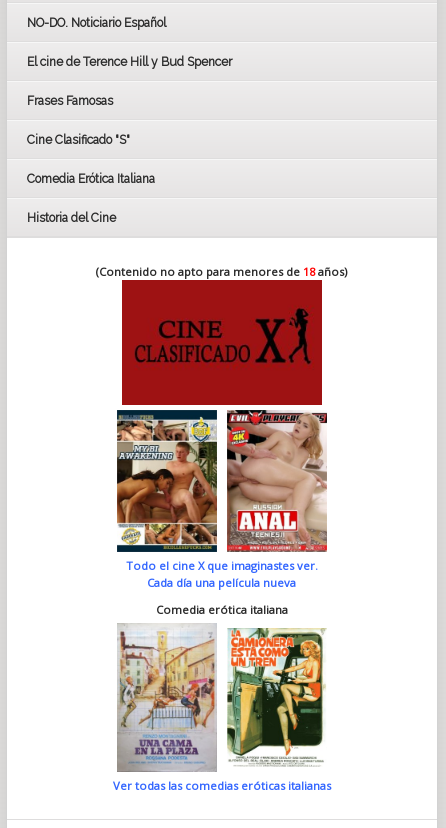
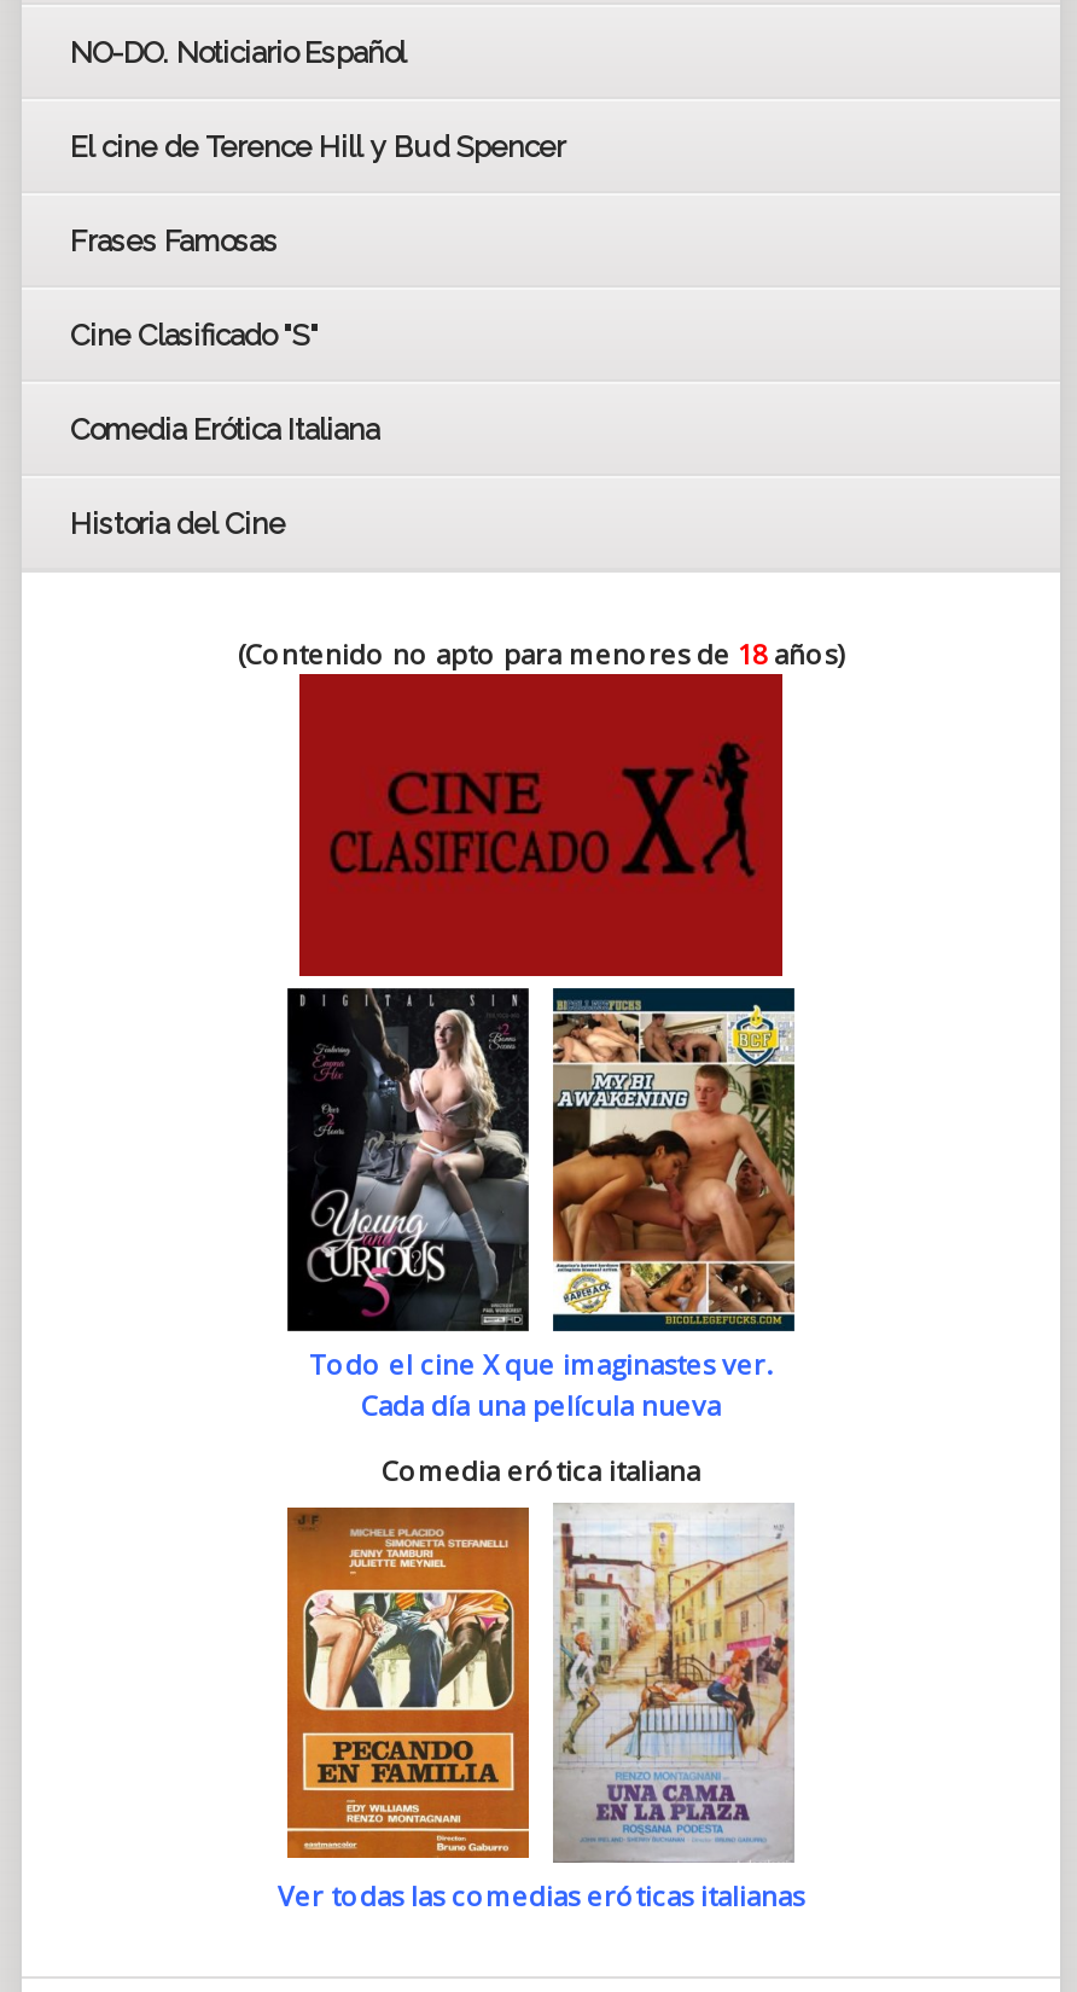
- [image]
+ [image]

- [image]
+ [image]

- [image]
+ [image]

- [image]
+ [image]
